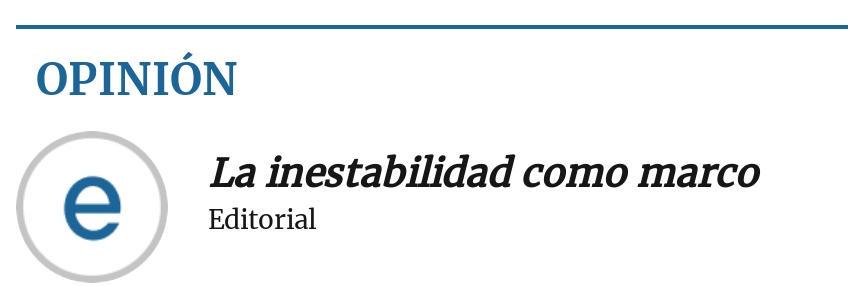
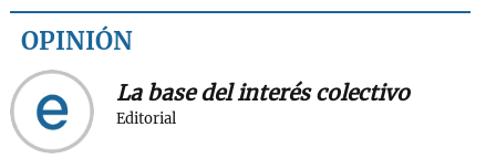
- La inestabilidad como marco
+ La base del interés colectivo
